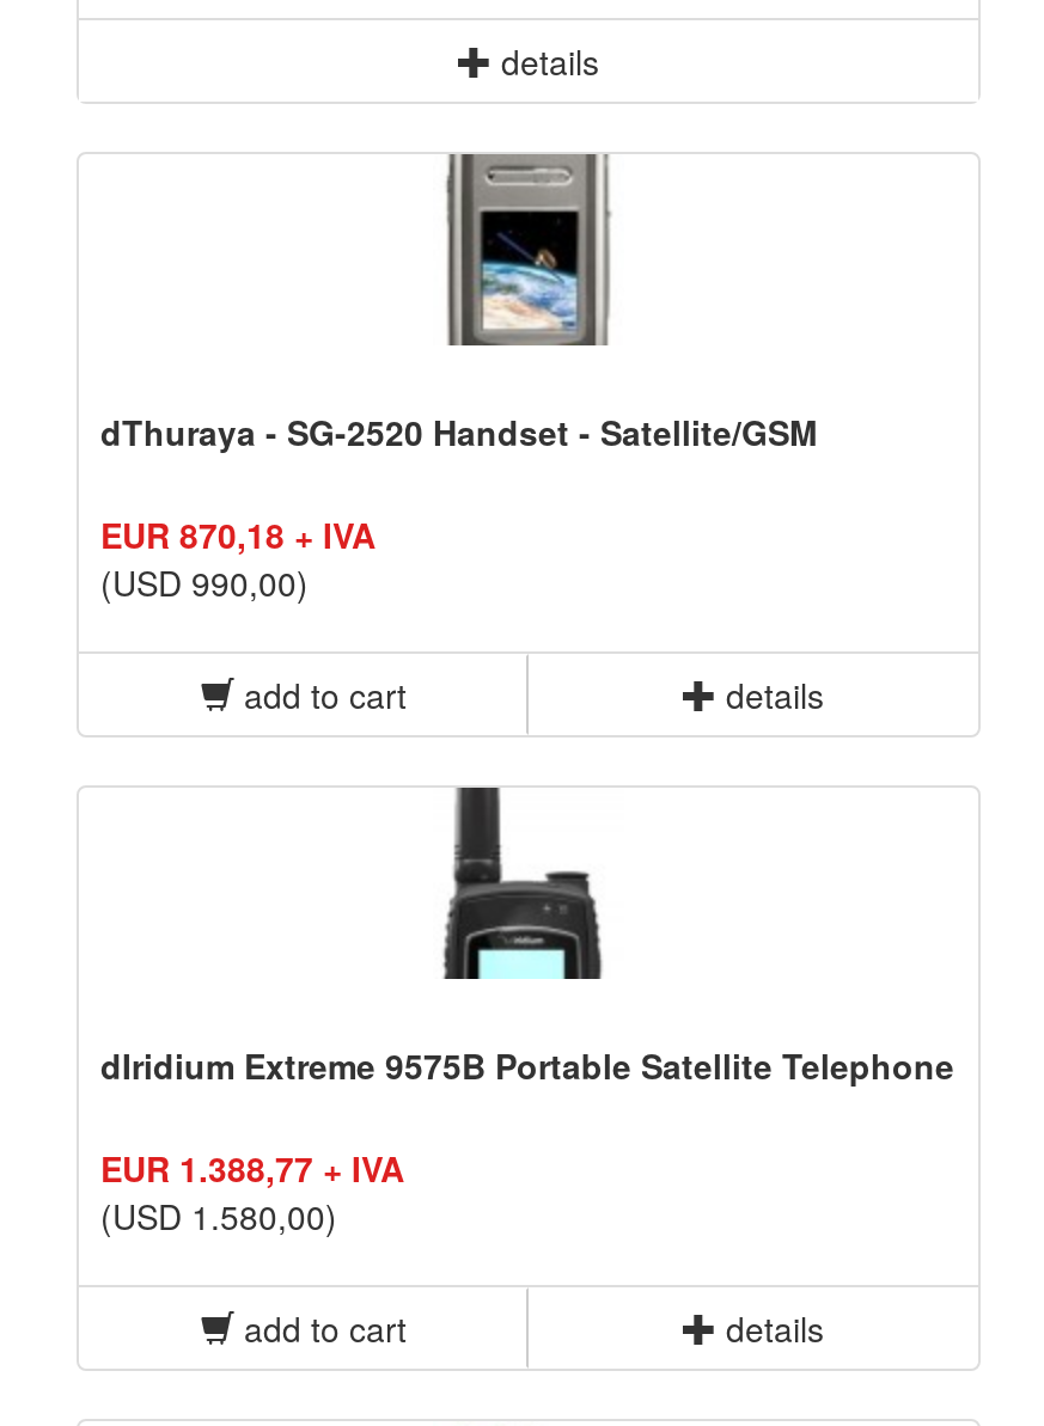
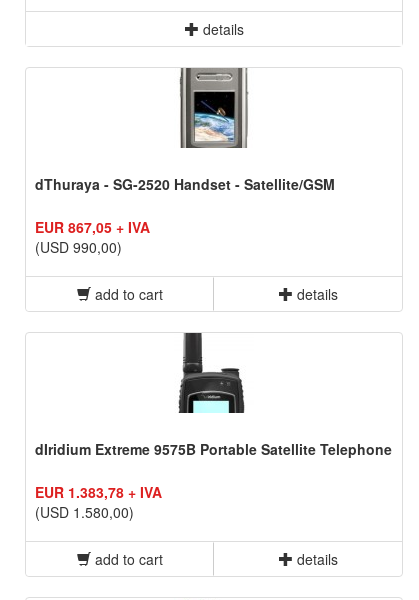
- EUR 870,18 + IVA
+ EUR 867,05 + IVA

- EUR 1.388,77 + IVA
+ EUR 1.383,78 + IVA
